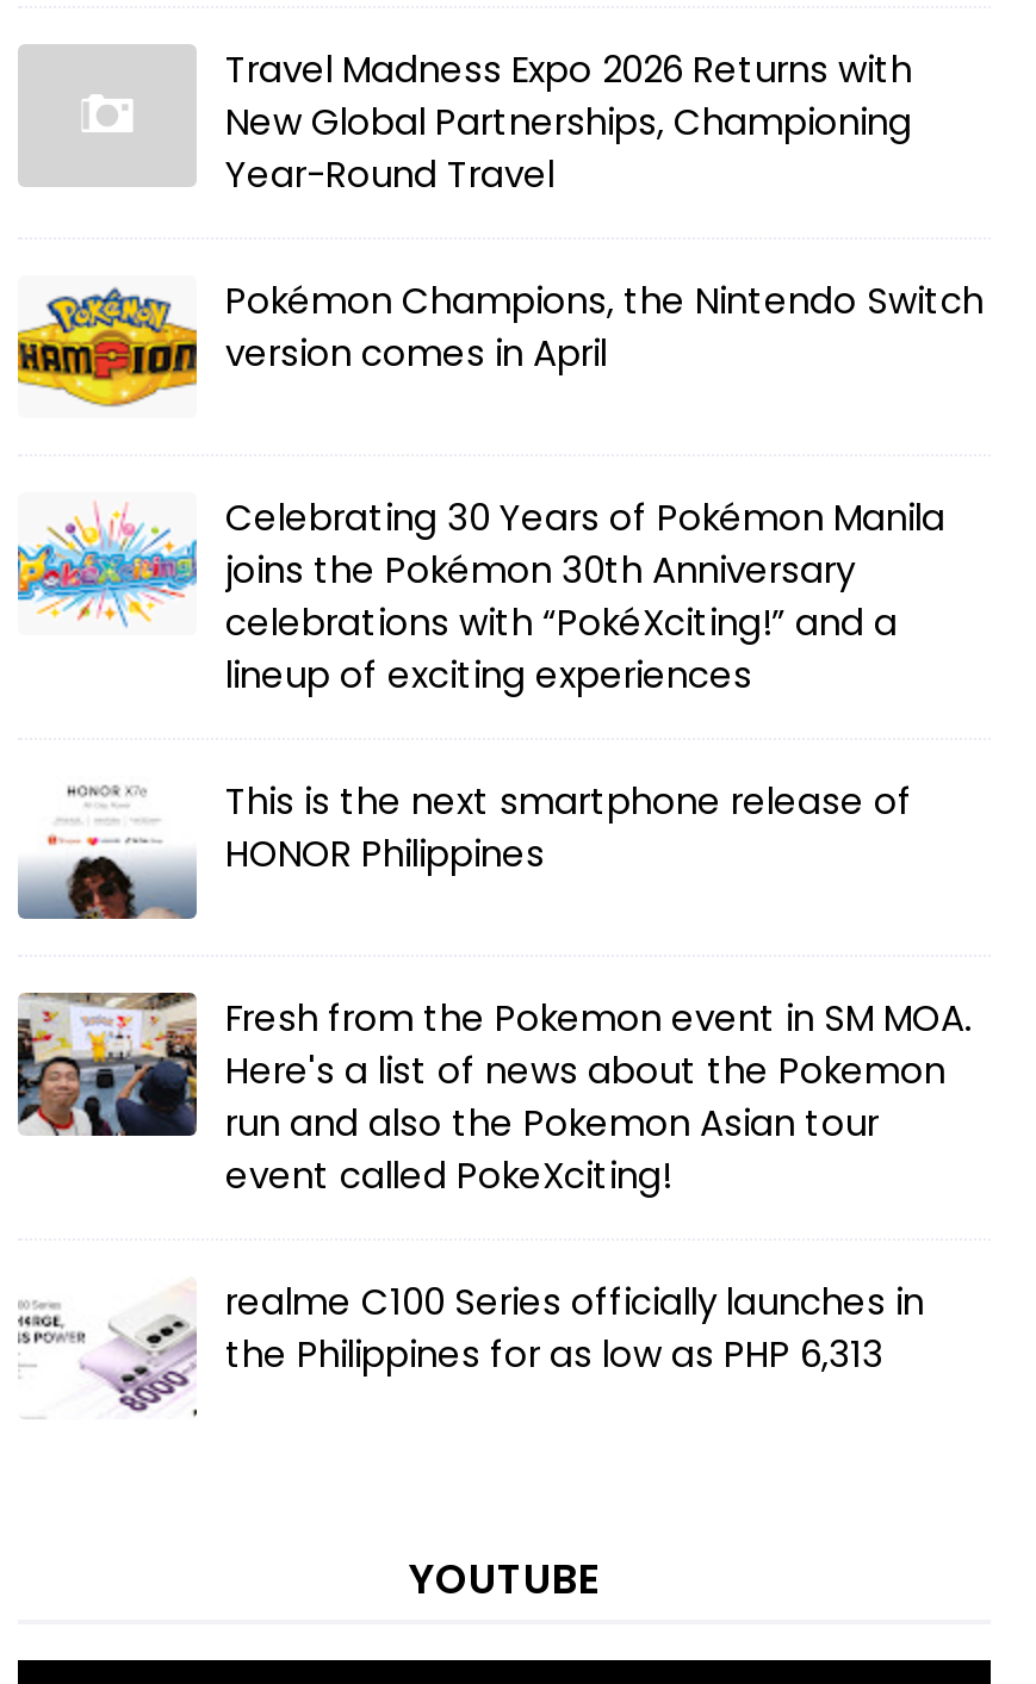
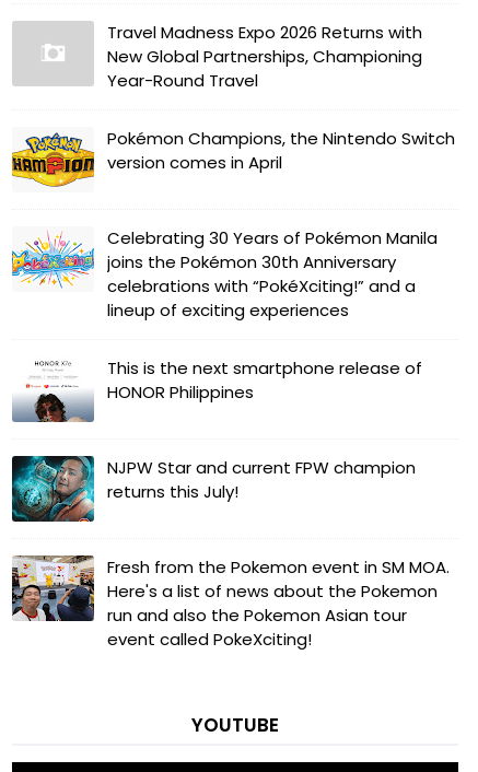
+ [image]
+ NJPW Star and current FPW champion
+ returns this July!

moved down: [image] | Fresh from the Pokemon event in SM MOA. | Here's a list of news about the Pokemon | run and also the Pokemon Asian tour | event called PokeXciting!

- [image]
- realme C100 Series officially launches in
- the Philippines for as low as PHP 6,313
